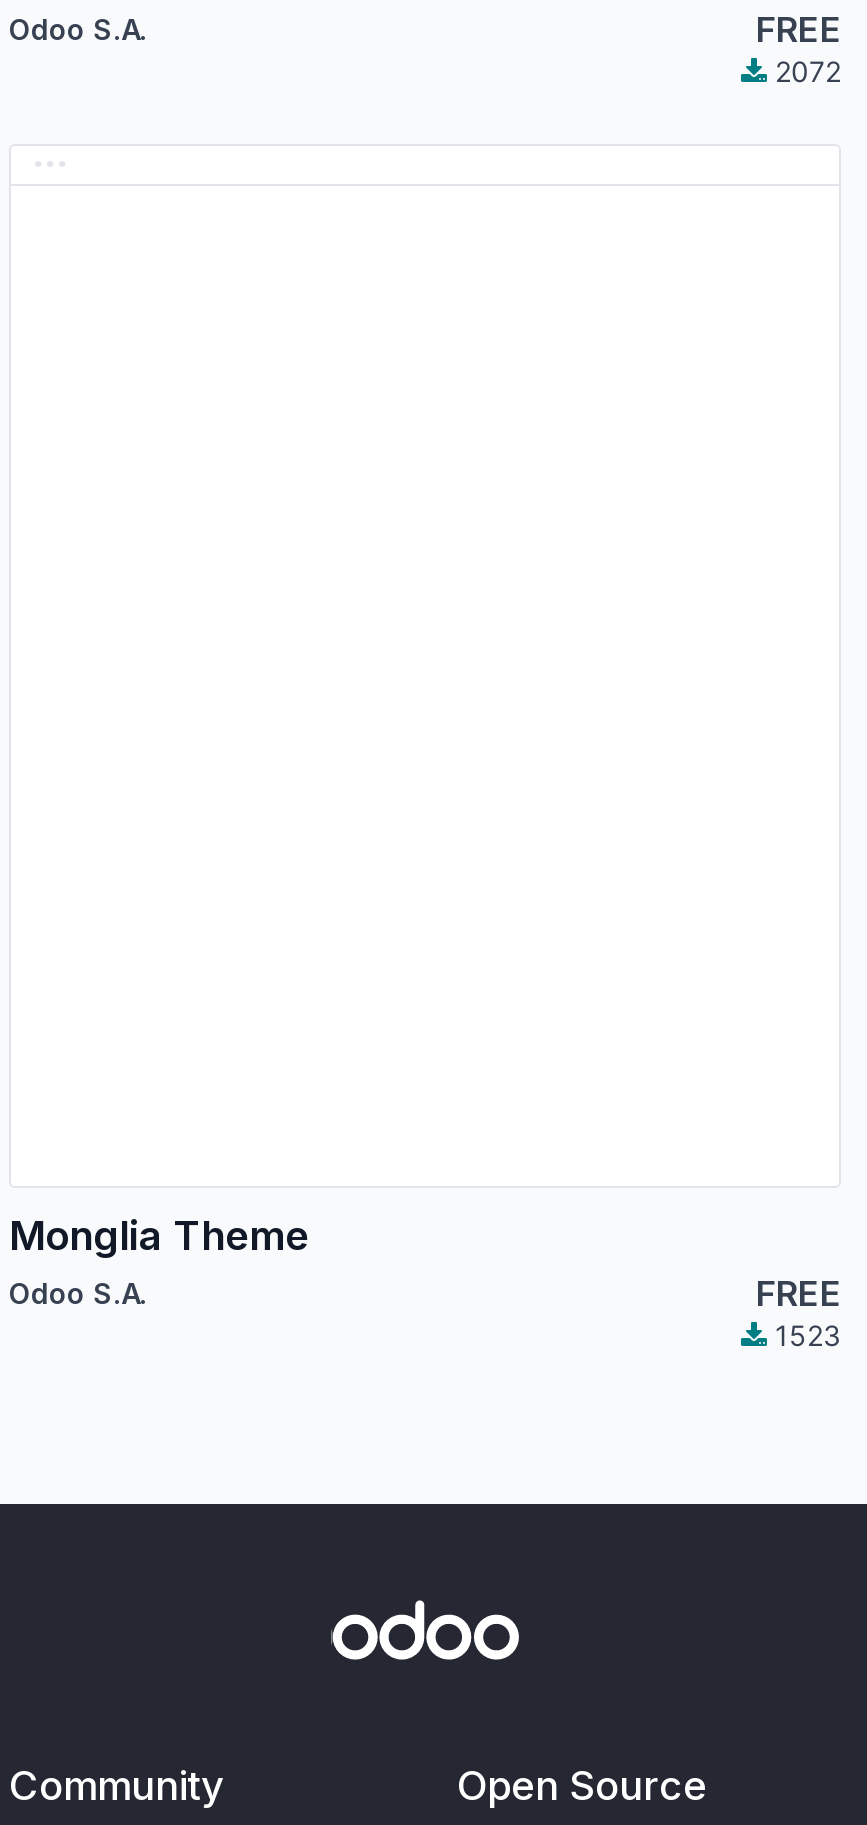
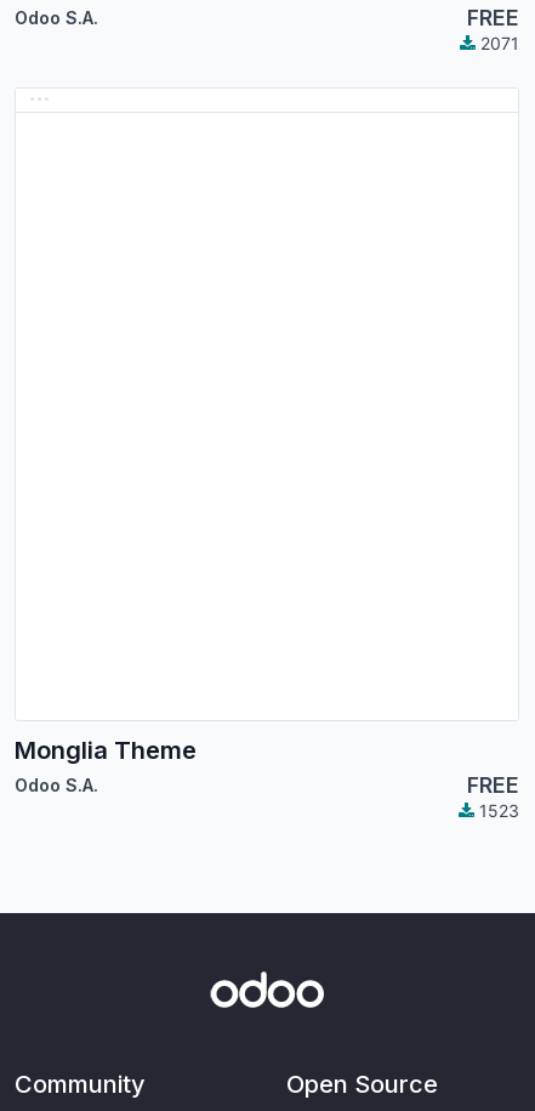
- 2072
+ 2071
